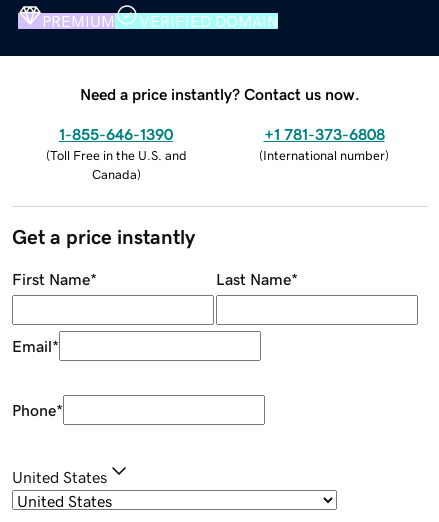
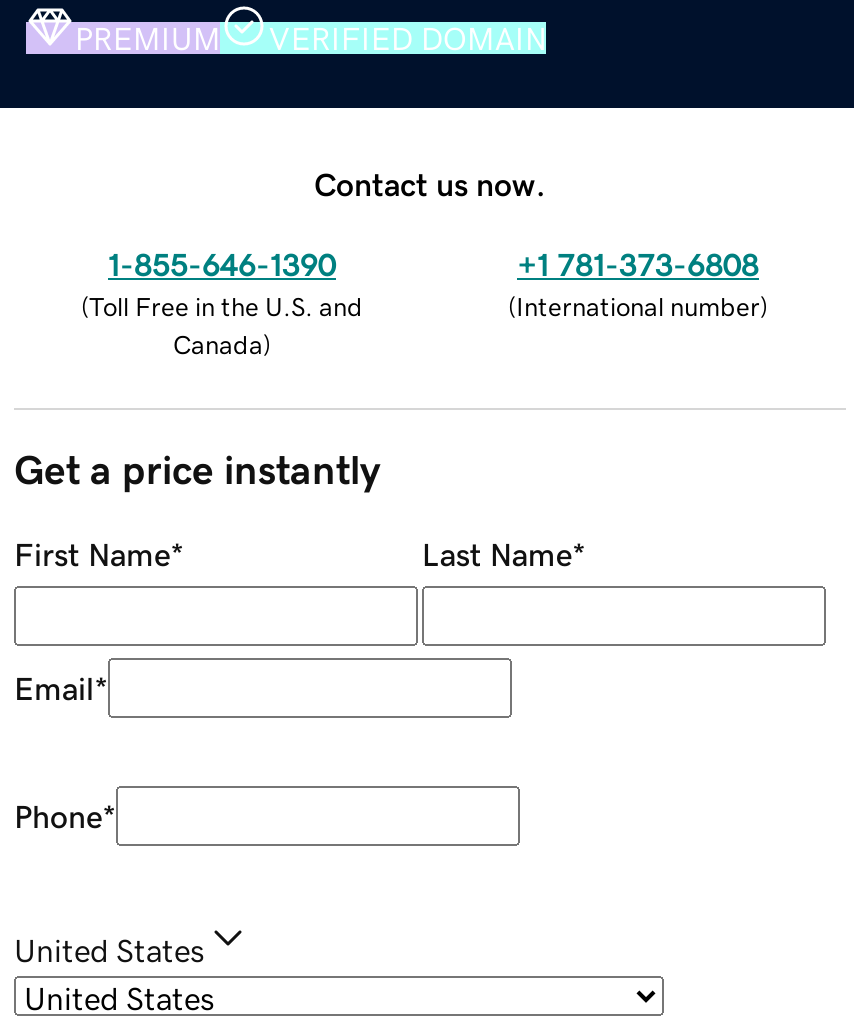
- Need a price instantly? Contact us now.
+ Contact us now.
